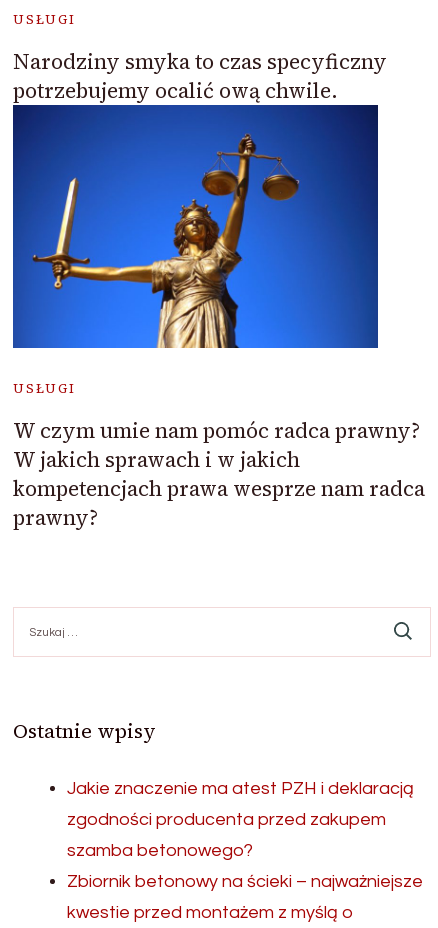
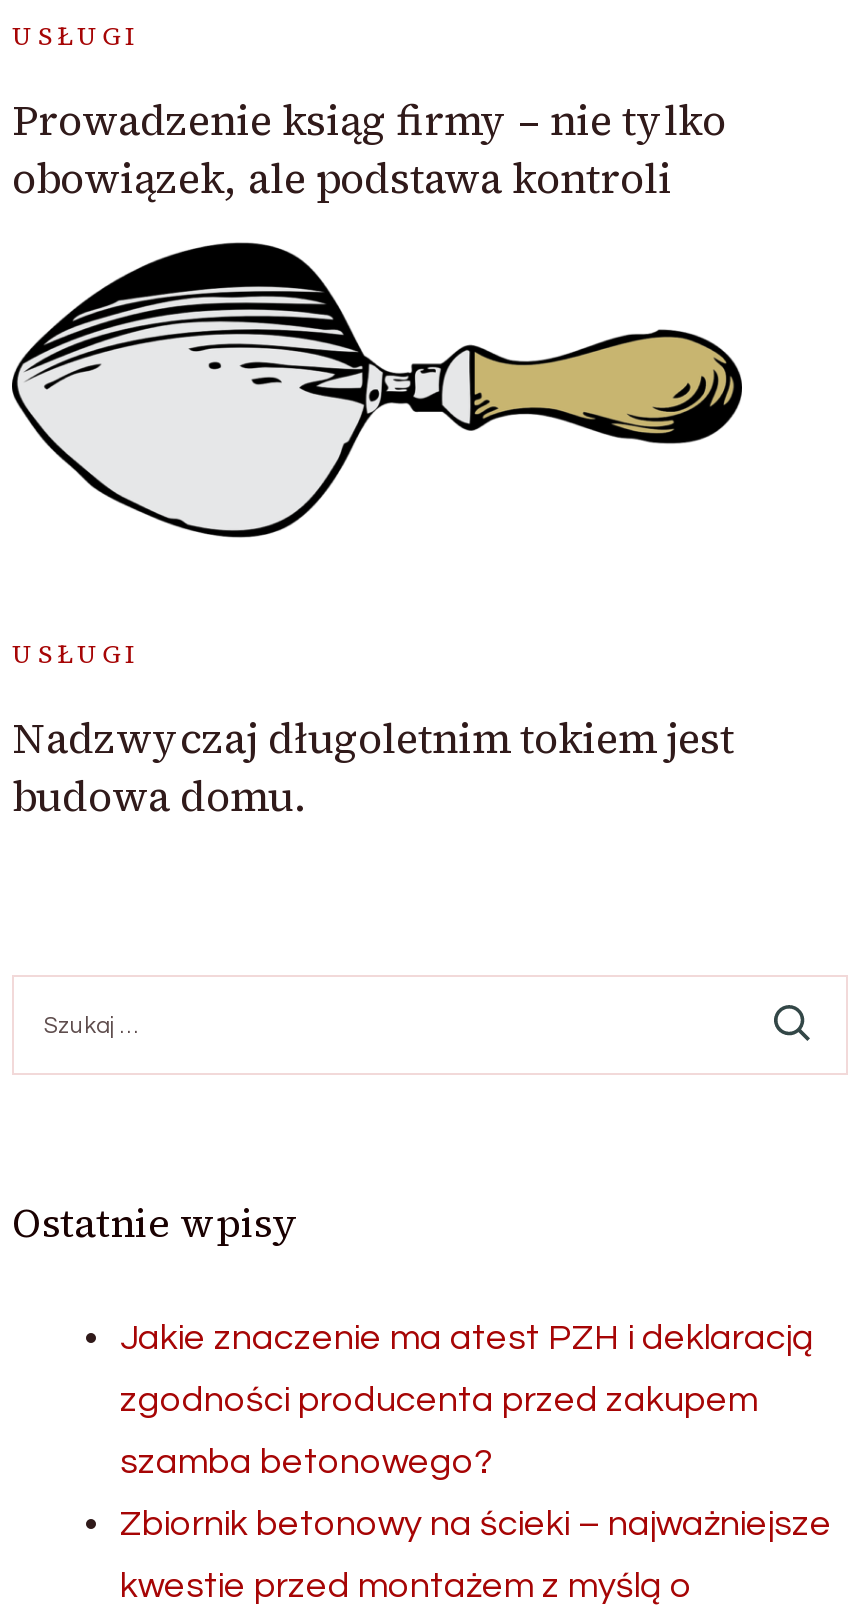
- Narodziny smyka to czas specyficzny
- potrzebujemy ocalić ową chwile.
+ Prowadzenie ksiąg firmy – nie tylko
+ obowiązek, ale podstawa kontroli

- [image]
+ [image]

- W czym umie nam pomóc radca prawny?
- W jakich sprawach i w jakich
- kompetencjach prawa wesprze nam radca
- prawny?
+ Nadzwyczaj długoletnim tokiem jest
+ budowa domu.
